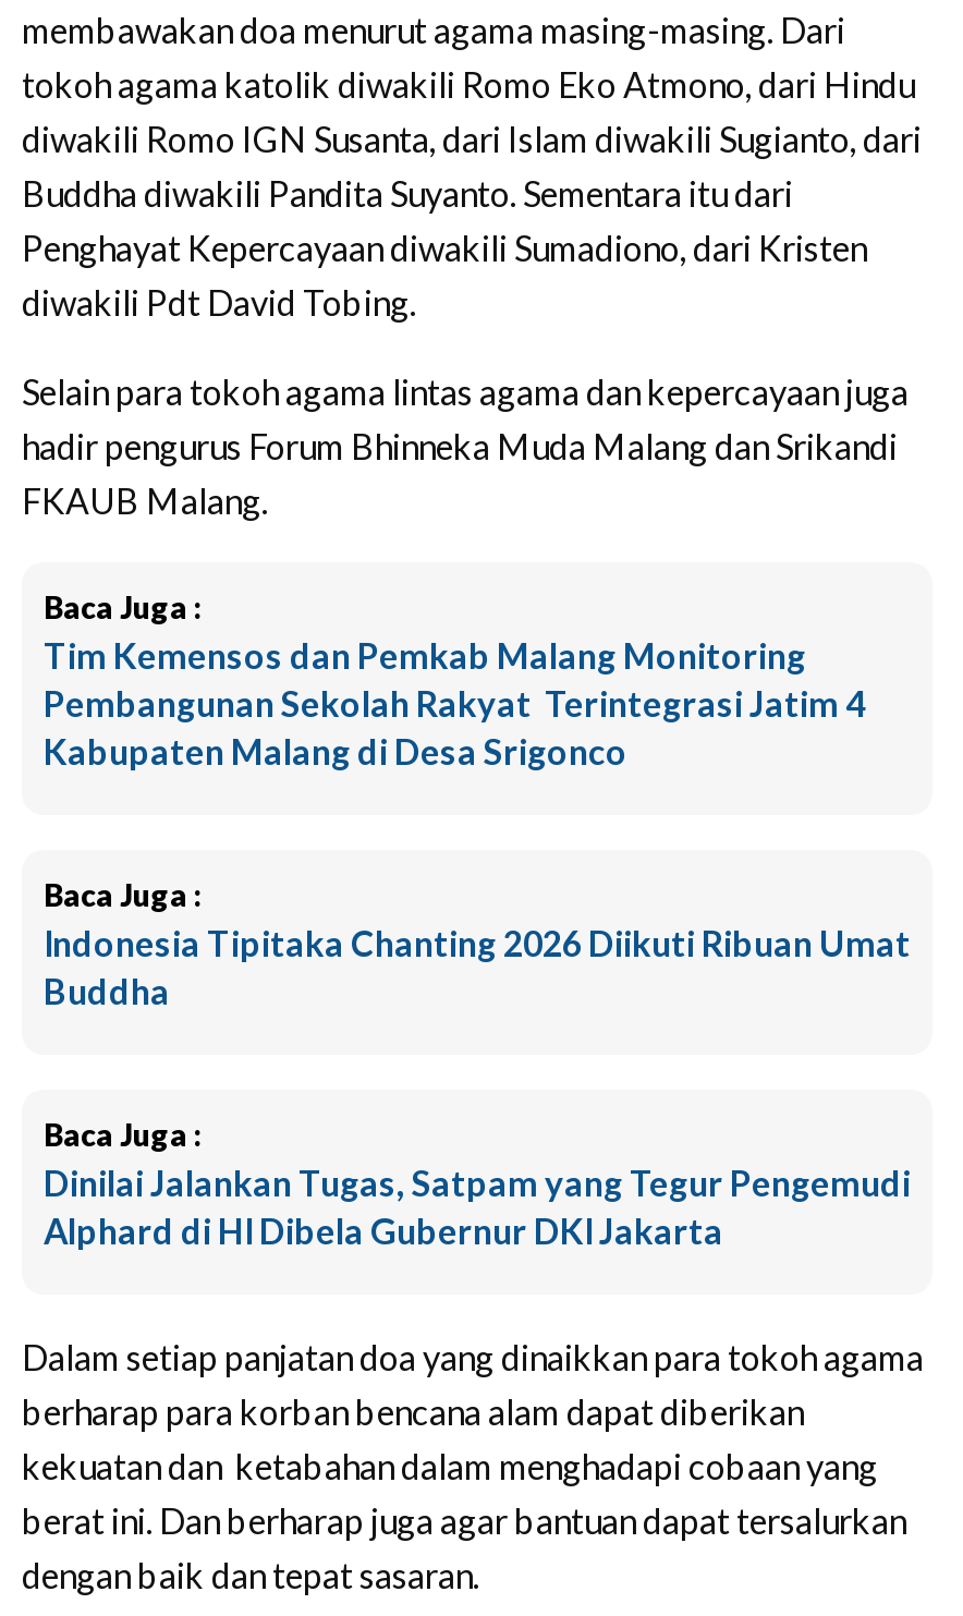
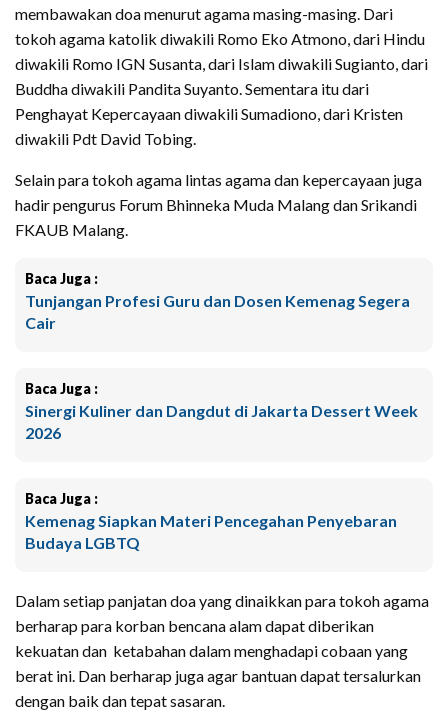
- Tim Kemensos dan Pemkab Malang Monitoring
- Pembangunan Sekolah Rakyat Terintegrasi Jatim 4
- Kabupaten Malang di Desa Srigonco
+ Tunjangan Profesi Guru dan Dosen Kemenag Segera
+ Cair

- Indonesia Tipitaka Chanting 2026 Diikuti Ribuan Umat
- Buddha
+ Sinergi Kuliner dan Dangdut di Jakarta Dessert Week
+ 2026

- Dinilai Jalankan Tugas, Satpam yang Tegur Pengemudi
- Alphard di HI Dibela Gubernur DKI Jakarta
+ Kemenag Siapkan Materi Pencegahan Penyebaran
+ Budaya LGBTQ
